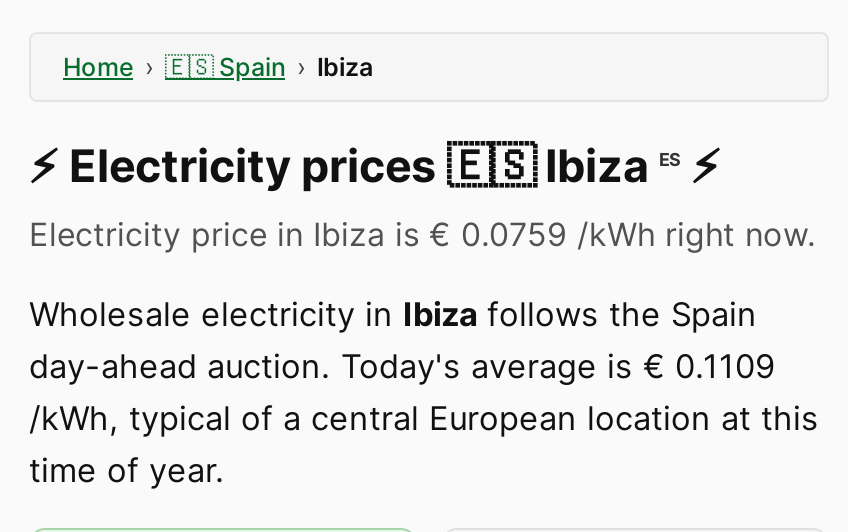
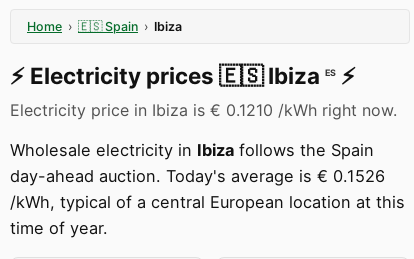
- Electricity price in Ibiza is € 0.0759 /kWh right now.
+ Electricity price in Ibiza is € 0.1210 /kWh right now.

- day-ahead auction. Today's average is € 0.1109
+ day-ahead auction. Today's average is € 0.1526
